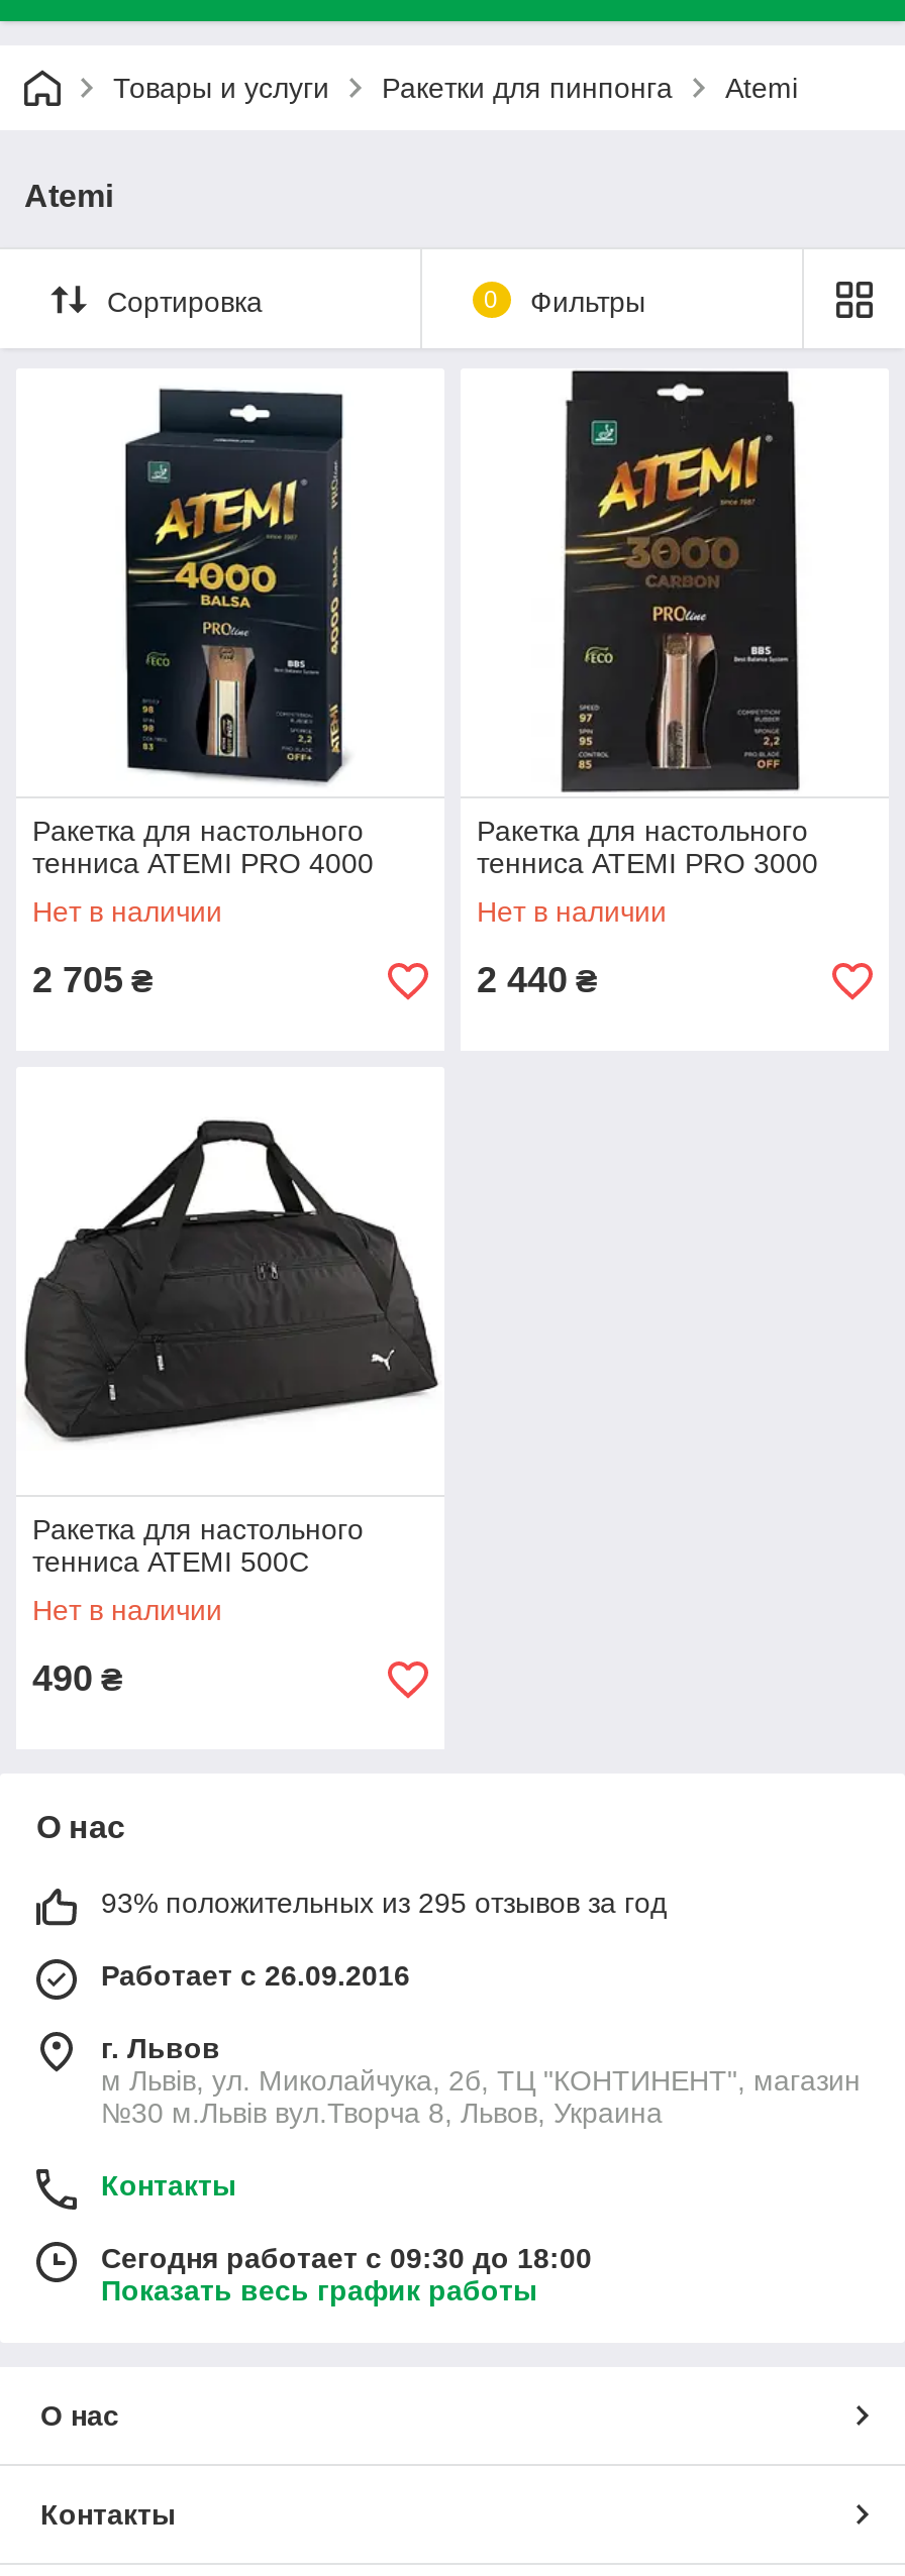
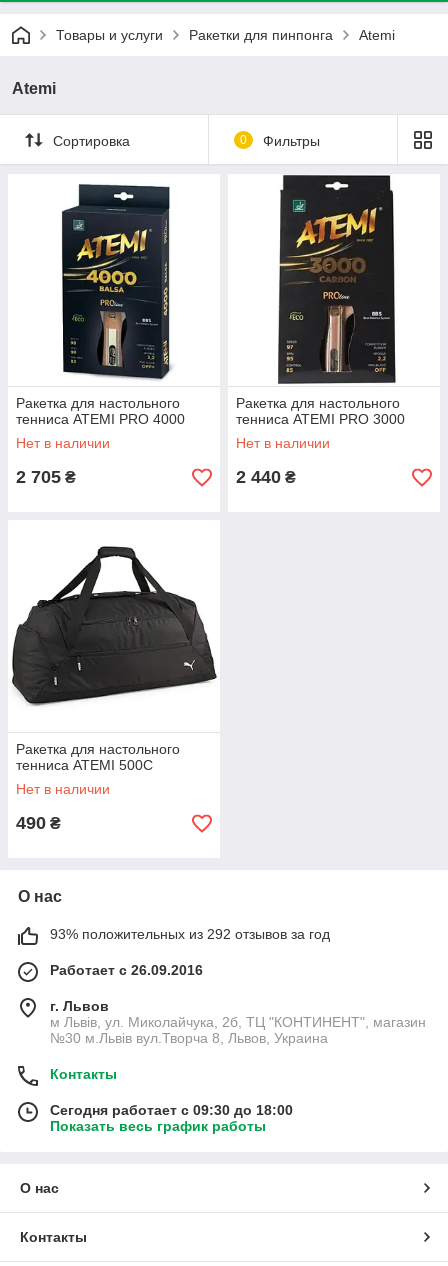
- 93% положительных из 295 отзывов за год
+ 93% положительных из 292 отзывов за год
